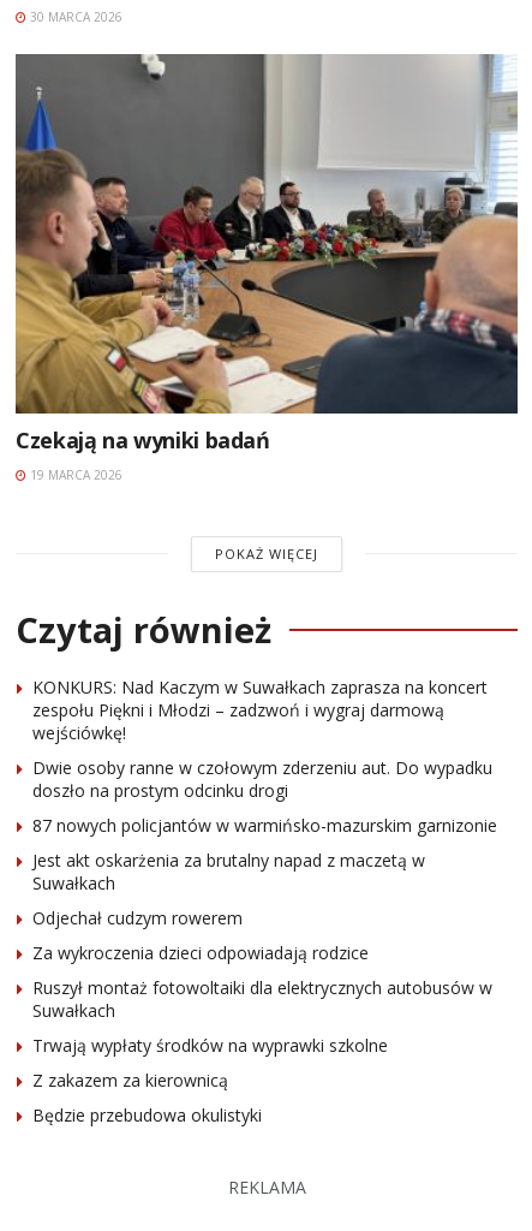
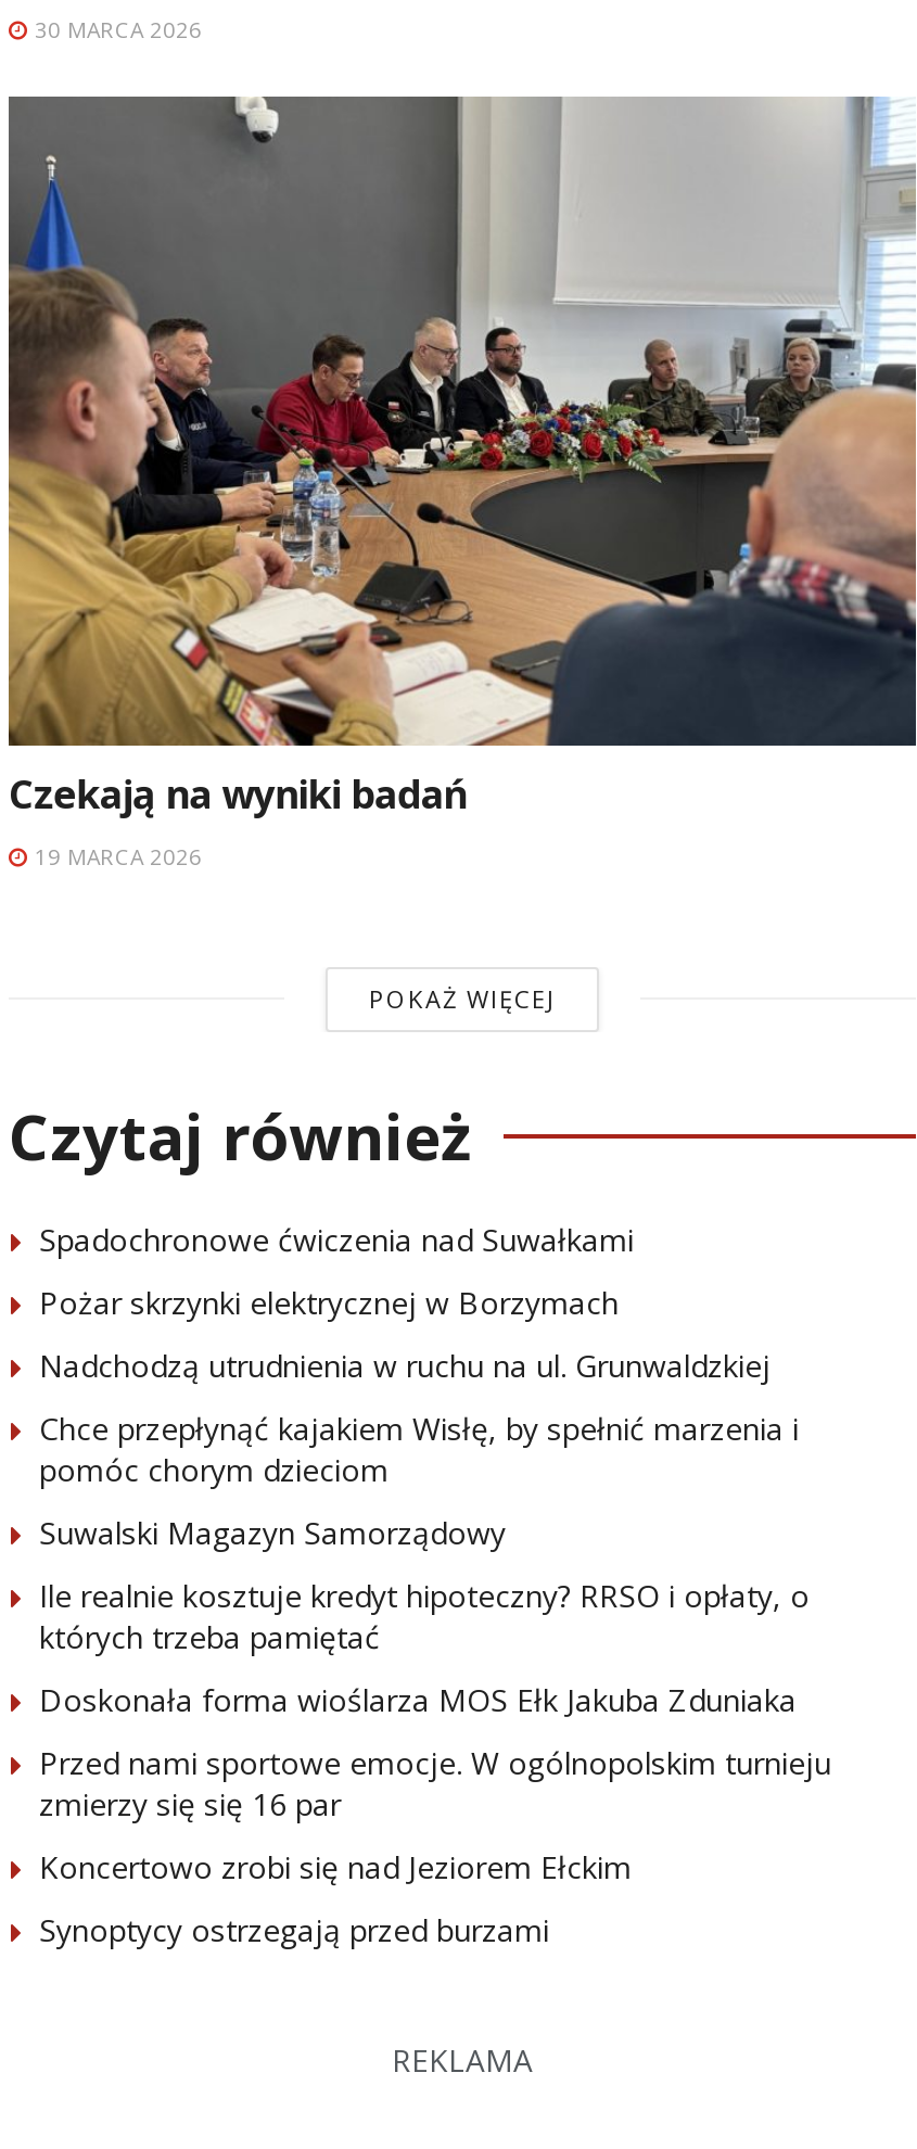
- KONKURS: Nad Kaczym w Suwałkach zaprasza na koncert
- zespołu Piękni i Młodzi – zadzwoń i wygraj darmową
- wejściówkę!
+ Spadochronowe ćwiczenia nad Suwałkami

- Dwie osoby ranne w czołowym zderzeniu aut. Do wypadku
- doszło na prostym odcinku drogi
+ Pożar skrzynki elektrycznej w Borzymach

- 87 nowych policjantów w warmińsko-mazurskim garnizonie
+ Nadchodzą utrudnienia w ruchu na ul. Grunwaldzkiej

- Jest akt oskarżenia za brutalny napad z maczetą w
- Suwałkach
+ Chce przepłynąć kajakiem Wisłę, by spełnić marzenia i
+ pomóc chorym dzieciom

- Odjechał cudzym rowerem
+ Suwalski Magazyn Samorządowy

- Za wykroczenia dzieci odpowiadają rodzice
+ Ile realnie kosztuje kredyt hipoteczny? RRSO i opłaty, o
+ których trzeba pamiętać

- Ruszył montaż fotowoltaiki dla elektrycznych autobusów w
- Suwałkach
+ Doskonała forma wioślarza MOS Ełk Jakuba Zduniaka

- Trwają wypłaty środków na wyprawki szkolne
+ Przed nami sportowe emocje. W ogólnopolskim turnieju
+ zmierzy się się 16 par

- Z zakazem za kierownicą
+ Koncertowo zrobi się nad Jeziorem Ełckim

- Będzie przebudowa okulistyki
+ Synoptycy ostrzegają przed burzami
